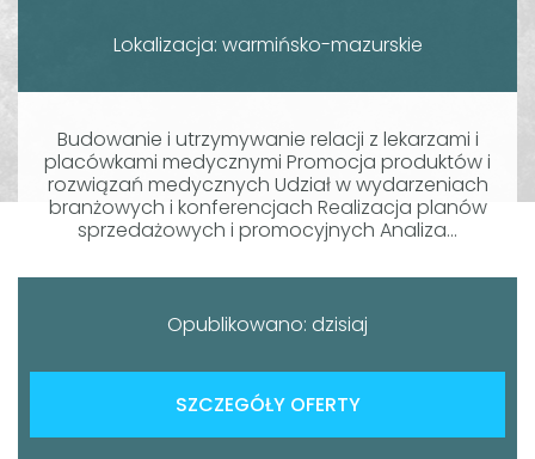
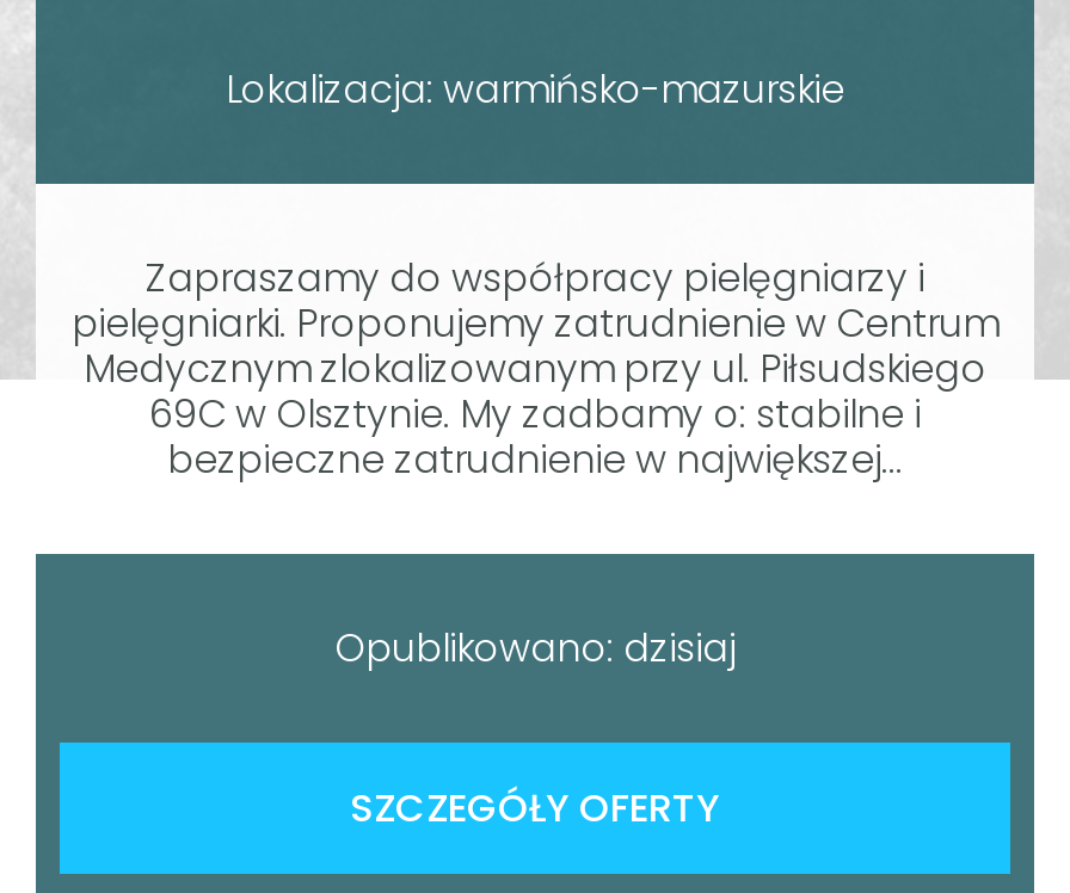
- Budowanie i utrzymywanie relacji z lekarzami i
- placówkami medycznymi Promocja produktów i
- rozwiązań medycznych Udział w wydarzeniach
- branżowych i konferencjach Realizacja planów
- sprzedażowych i promocyjnych Analiza...
+ Zapraszamy do współpracy pielęgniarzy i
+ pielęgniarki. Proponujemy zatrudnienie w Centrum
+ Medycznym zlokalizowanym przy ul. Piłsudskiego
+ 69C w Olsztynie. My zadbamy o: stabilne i
+ bezpieczne zatrudnienie w największej...
